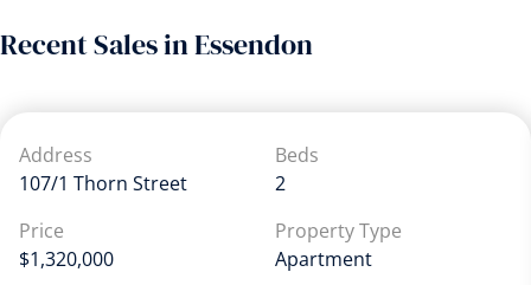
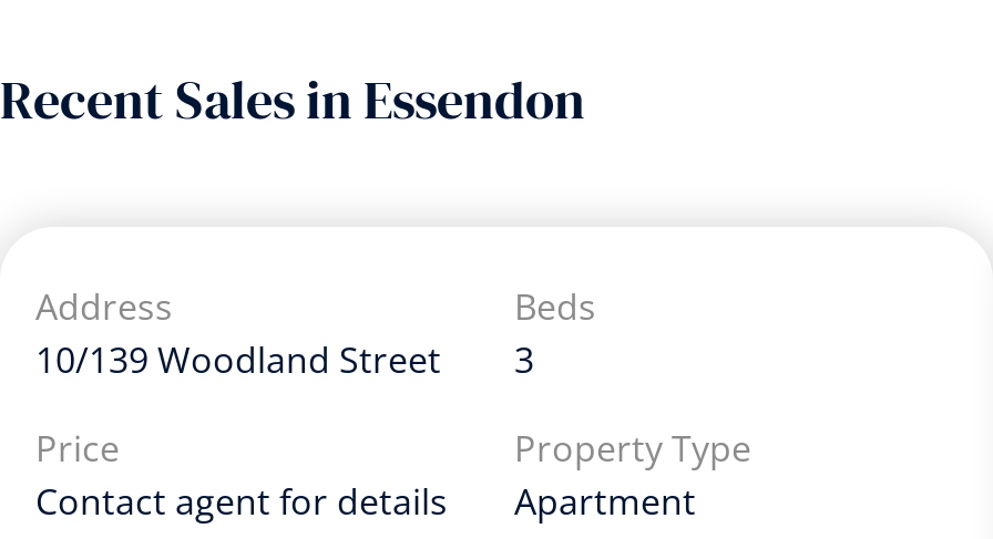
- 107/1 Thorn Street
+ 10/139 Woodland Street

- 2
+ 3

- $1,320,000
+ Contact agent for details
